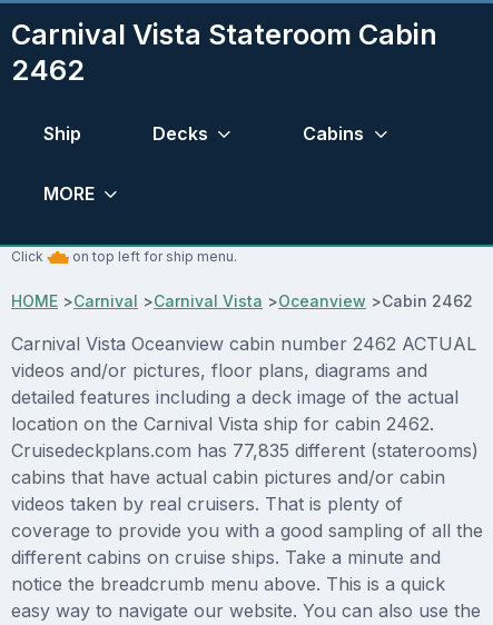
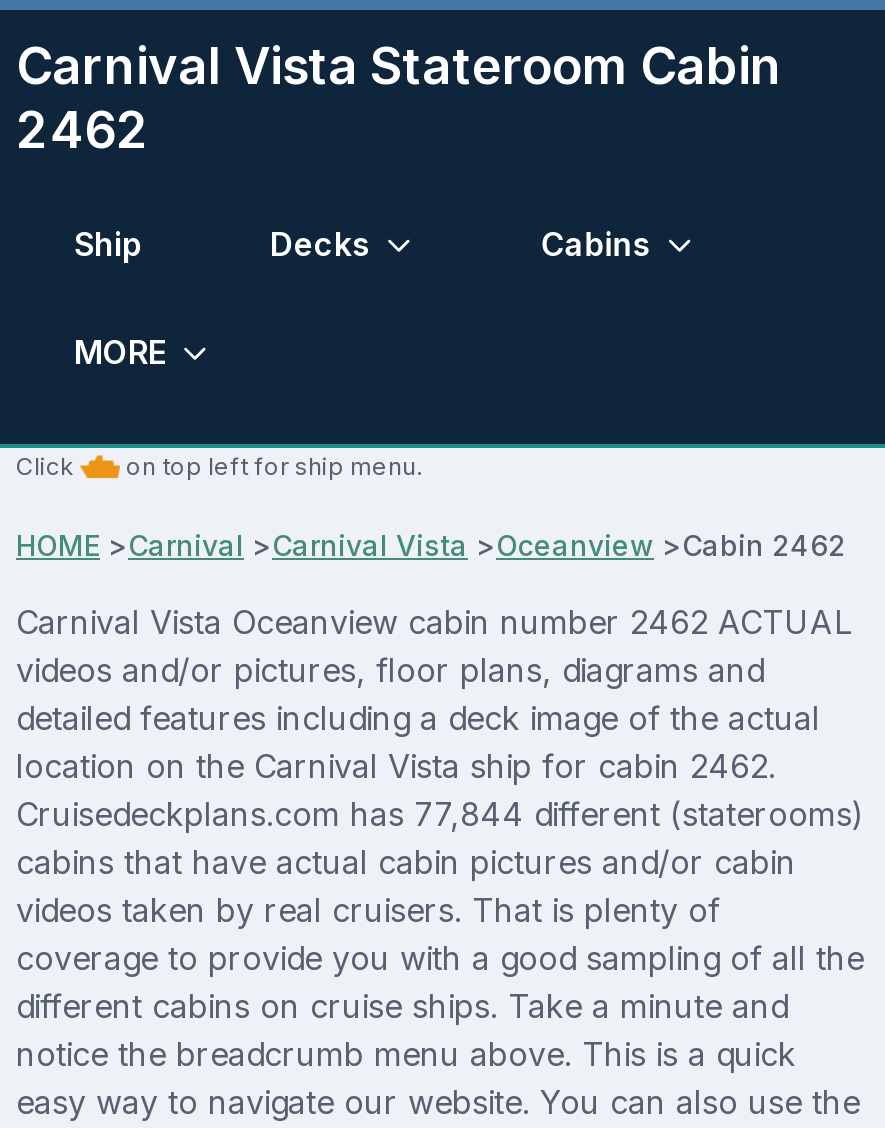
- Cruisedeckplans.com has 77,835 different (staterooms)
+ Cruisedeckplans.com has 77,844 different (staterooms)
